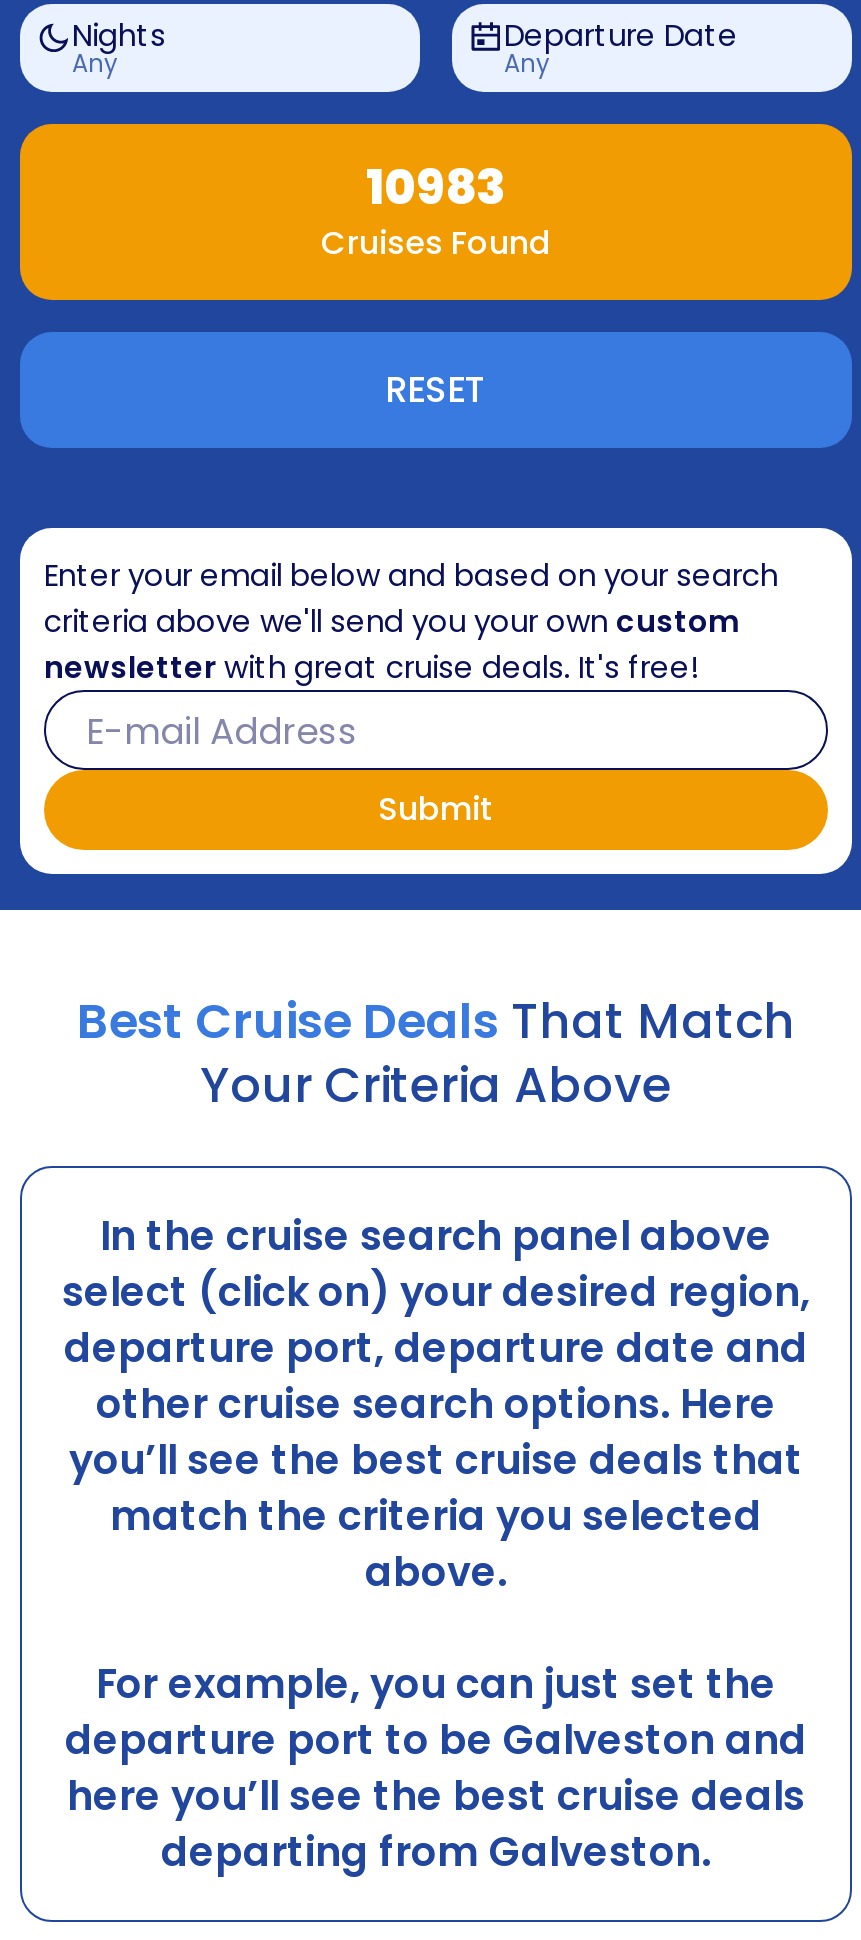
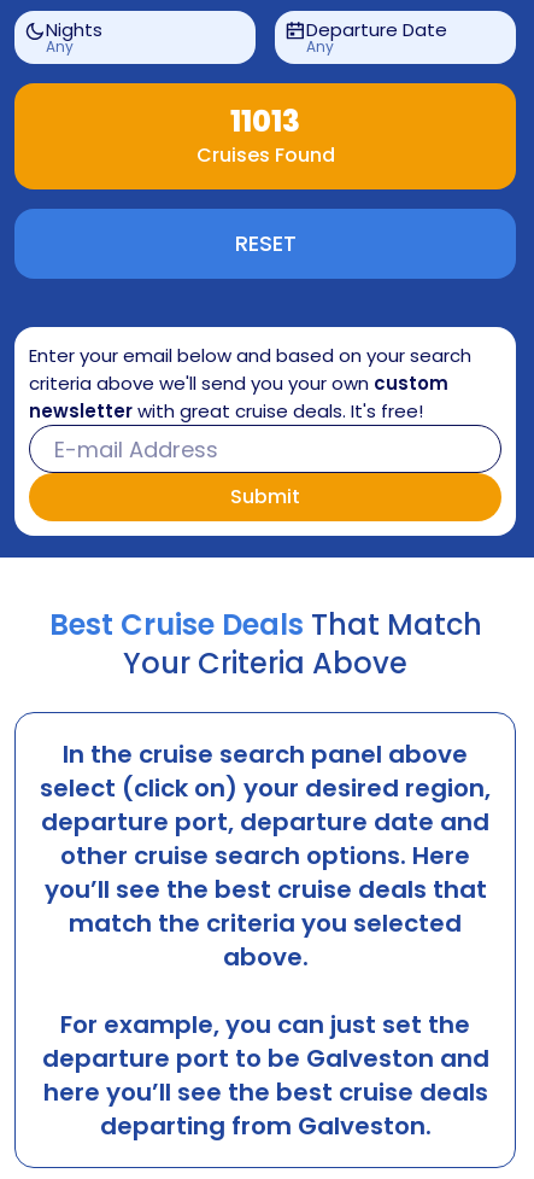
- 10983
+ 11013
